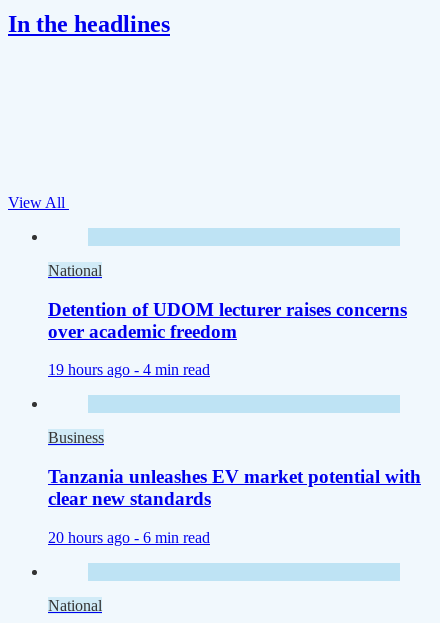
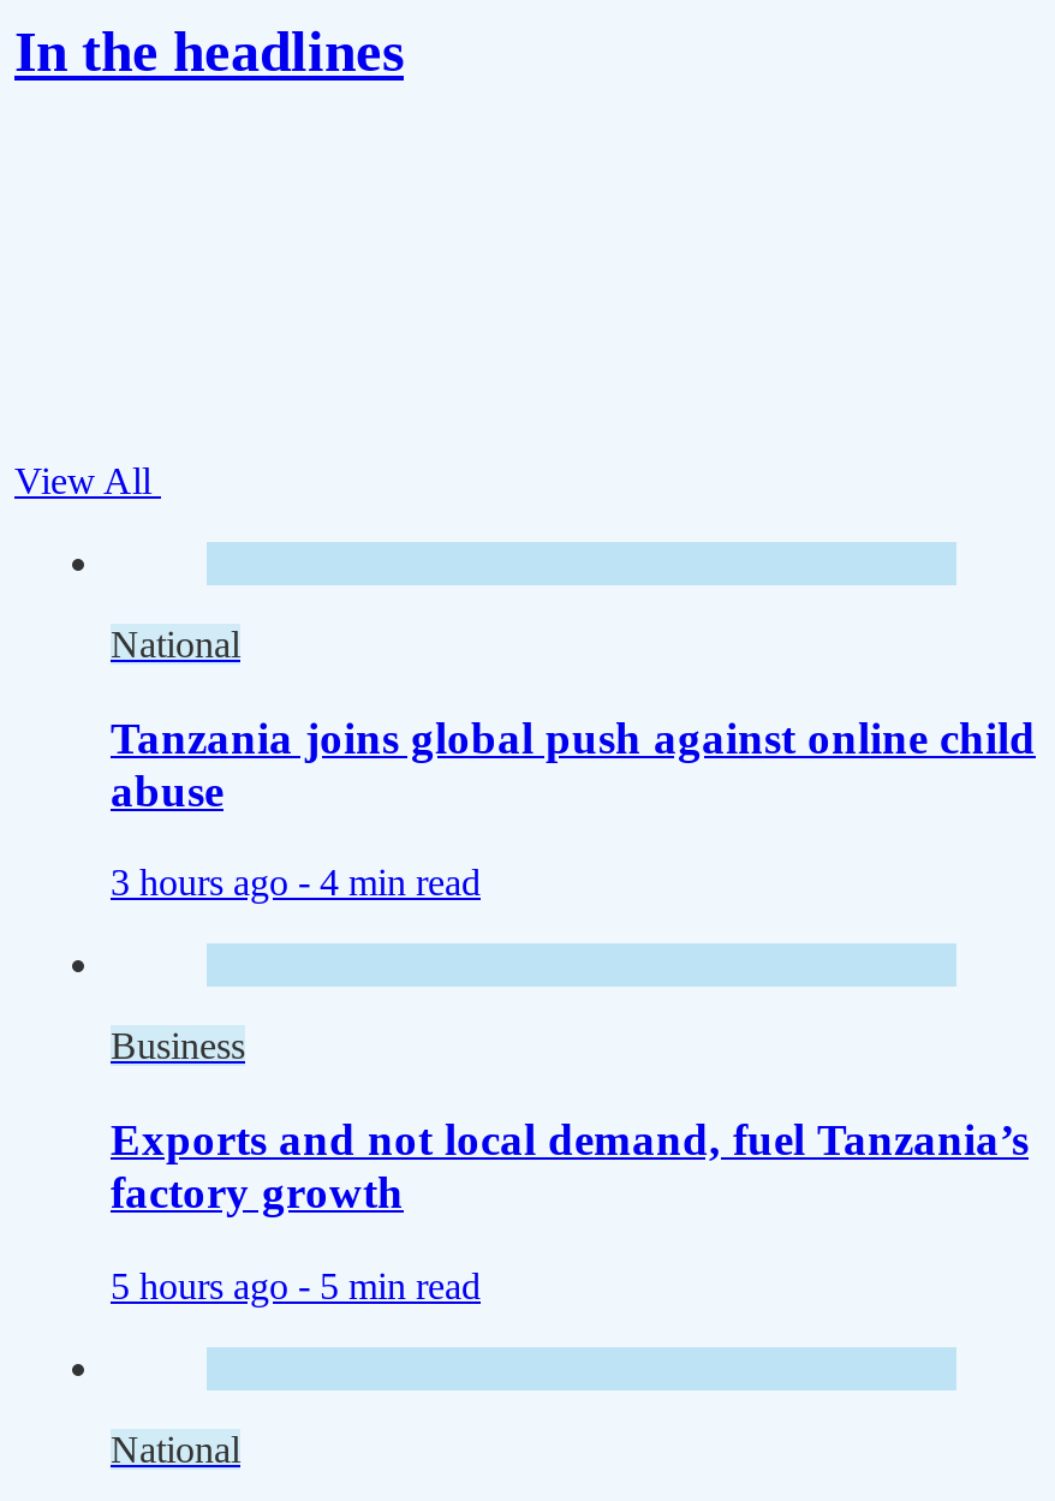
- Detention of UDOM lecturer raises concerns
- over academic freedom
+ Tanzania joins global push against online child
+ abuse

- 19 hours ago - 4 min read
+ 3 hours ago - 4 min read

- Tanzania unleashes EV market potential with
- clear new standards
+ Exports and not local demand, fuel Tanzania’s
+ factory growth

- 20 hours ago - 6 min read
+ 5 hours ago - 5 min read
